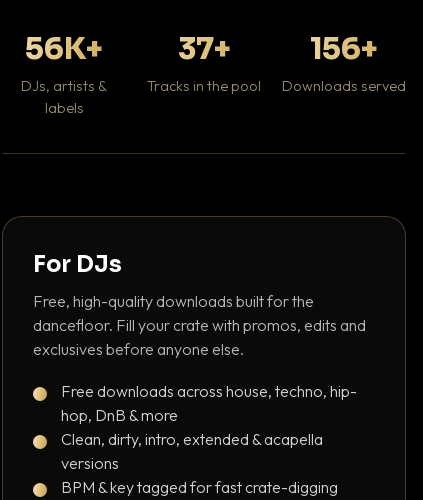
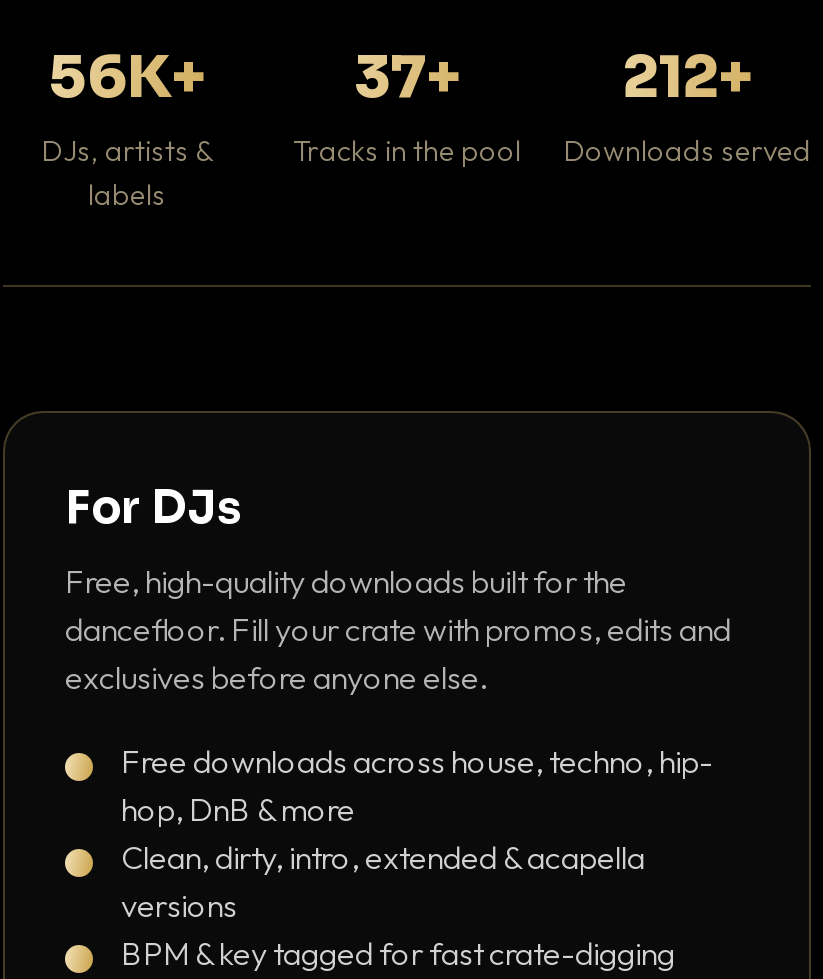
- 156+
+ 212+
